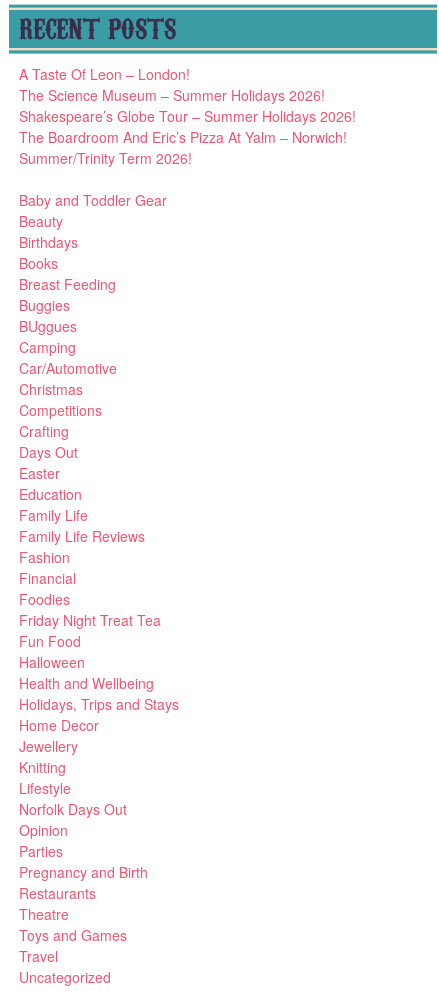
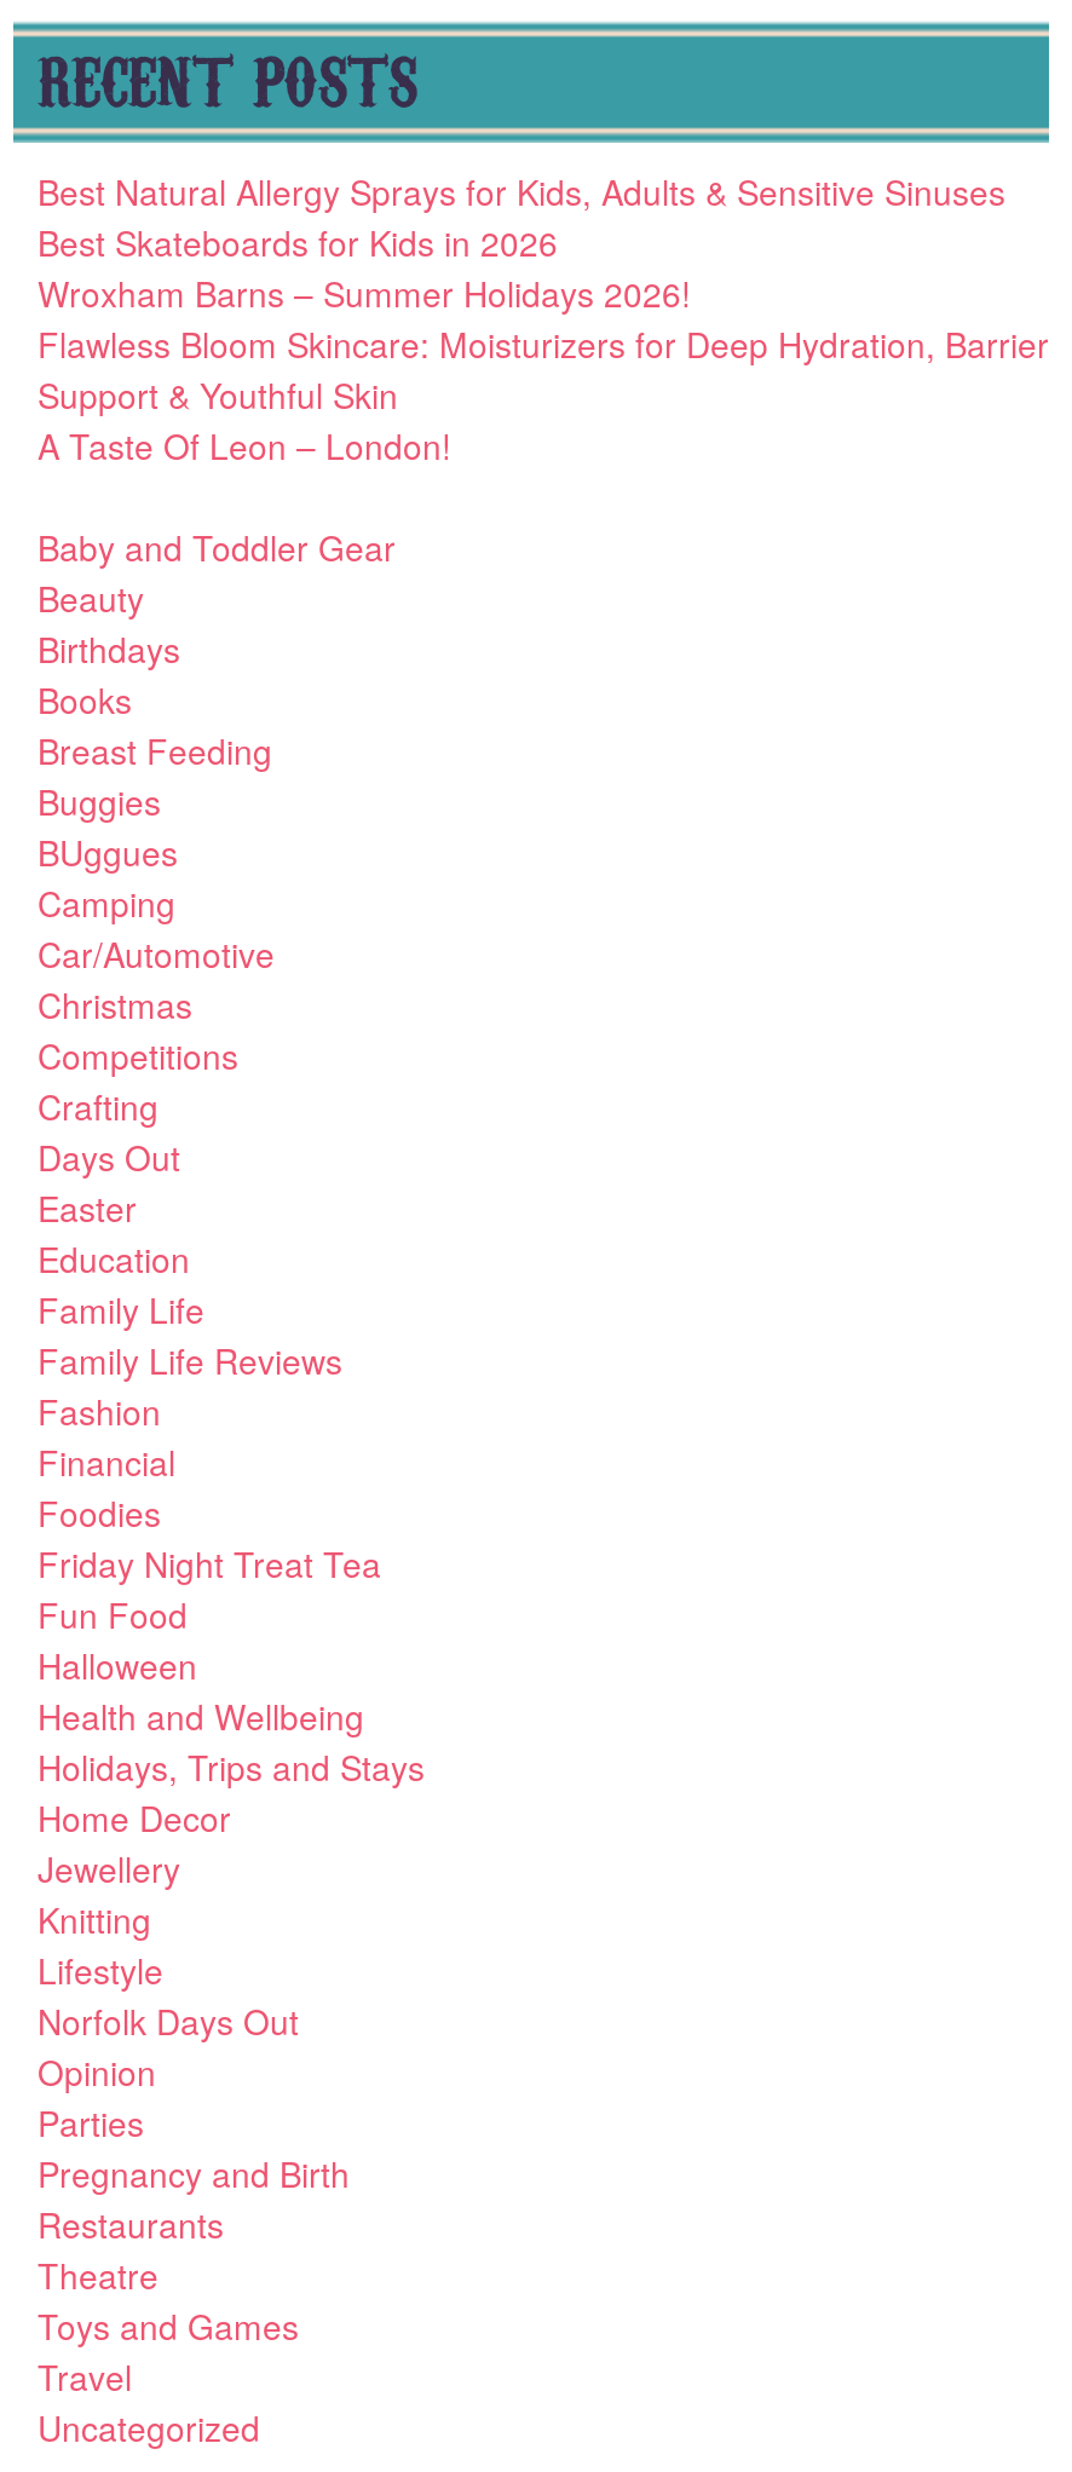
+ Best Natural Allergy Sprays for Kids, Adults & Sensitive Sinuses
+ Best Skateboards for Kids in 2026
+ Wroxham Barns – Summer Holidays 2026!
+ Flawless Bloom Skincare: Moisturizers for Deep Hydration, Barrier
+ Support & Youthful Skin

moved down: A Taste Of Leon – London!

- The Science Museum – Summer Holidays 2026!
- Shakespeare’s Globe Tour – Summer Holidays 2026!
- The Boardroom And Eric’s Pizza At Yalm – Norwich!
- Summer/Trinity Term 2026!
